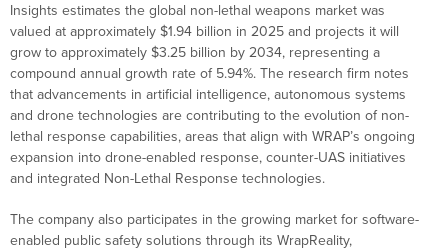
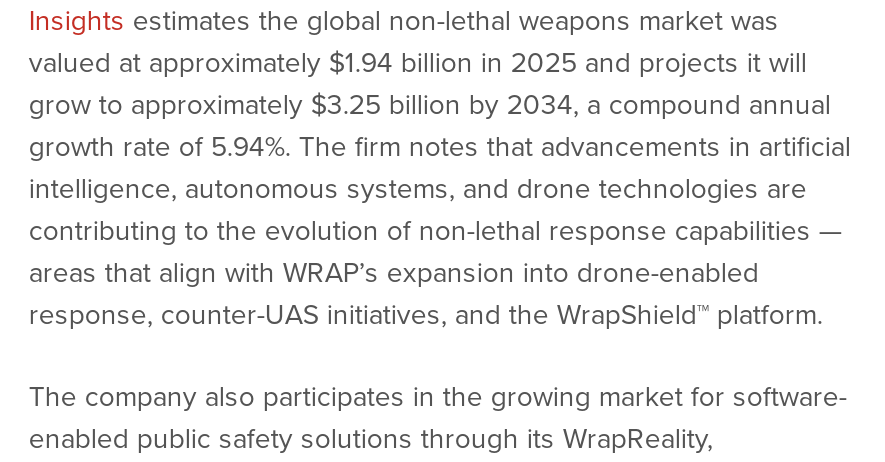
- grow to approximately $3.25 billion by 2034, representing a
- compound annual growth rate of 5.94%. The research firm notes
- that advancements in artificial intelligence, autonomous systems
- and drone technologies are contributing to the evolution of non-
- lethal response capabilities, areas that align with WRAP’s ongoing
- expansion into drone-enabled response, counter-UAS initiatives
- and integrated Non-Lethal Response technologies.
+ grow to approximately $3.25 billion by 2034, a compound annual
+ growth rate of 5.94%. The firm notes that advancements in artificial
+ intelligence, autonomous systems, and drone technologies are
+ contributing to the evolution of non-lethal response capabilities —
+ areas that align with WRAP’s expansion into drone-enabled
+ response, counter-UAS initiatives, and the WrapShield™ platform.
